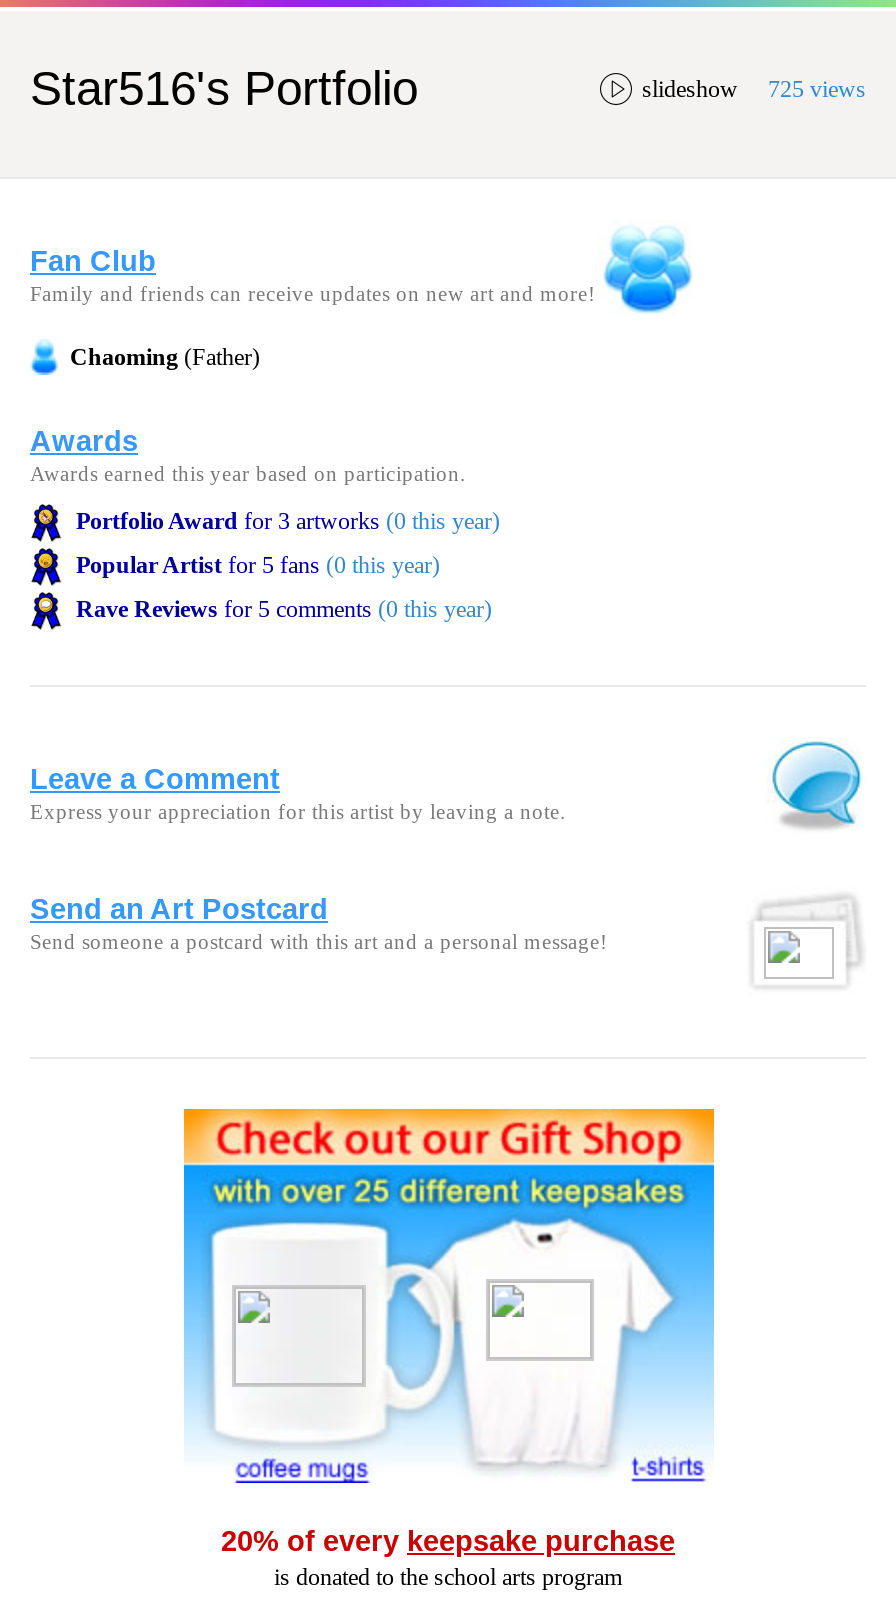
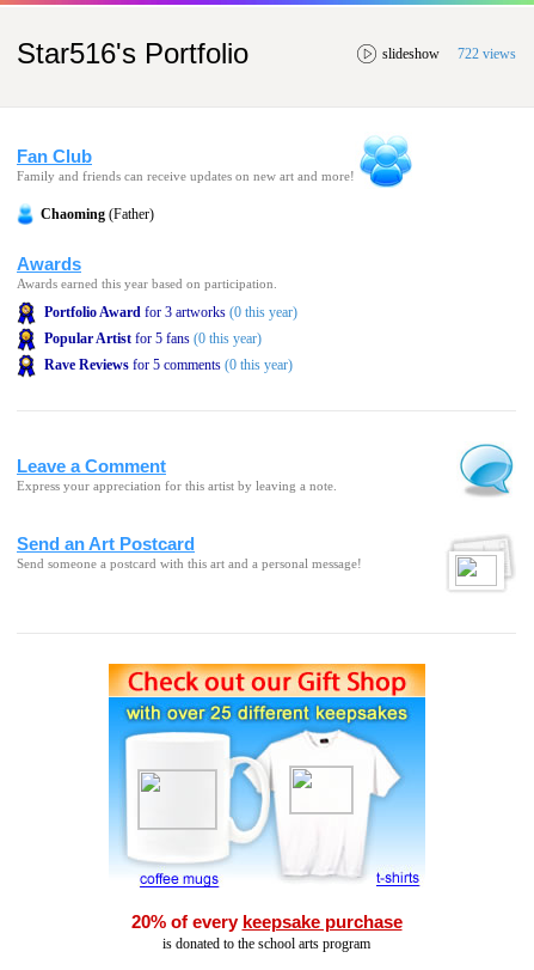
- slideshow 725 views
+ slideshow 722 views
